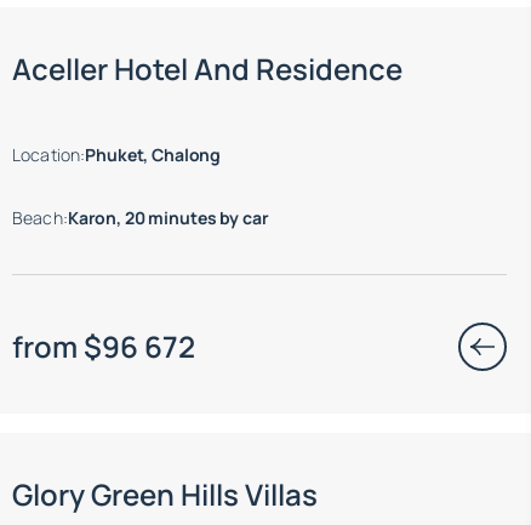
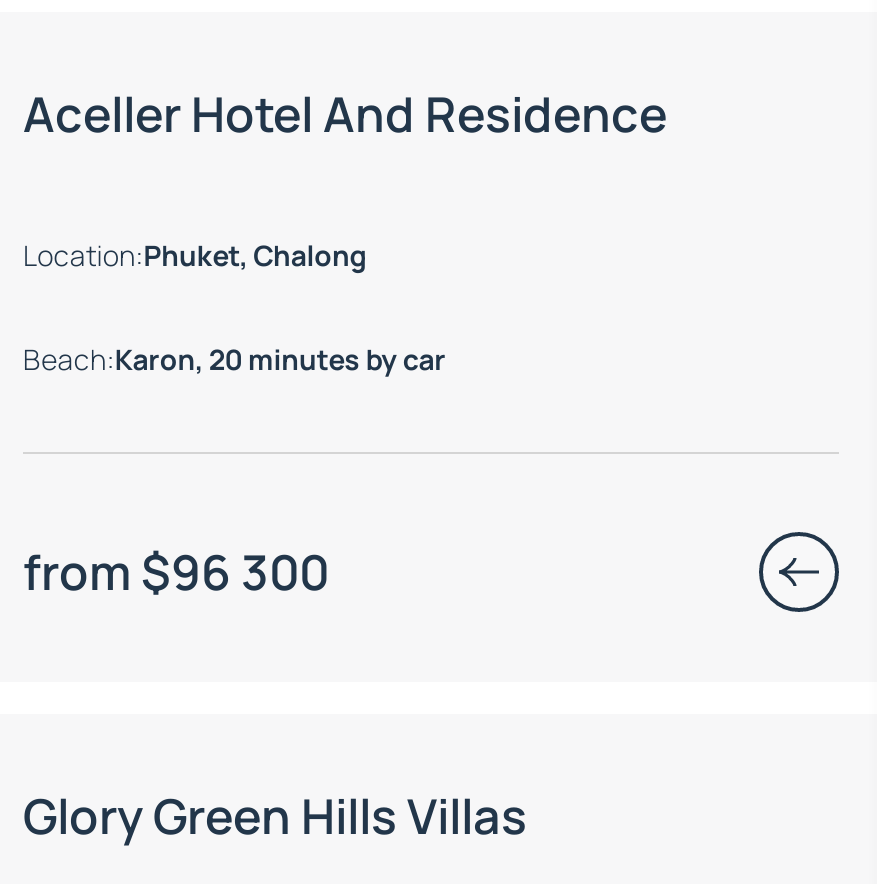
- from $96 672
+ from $96 300
